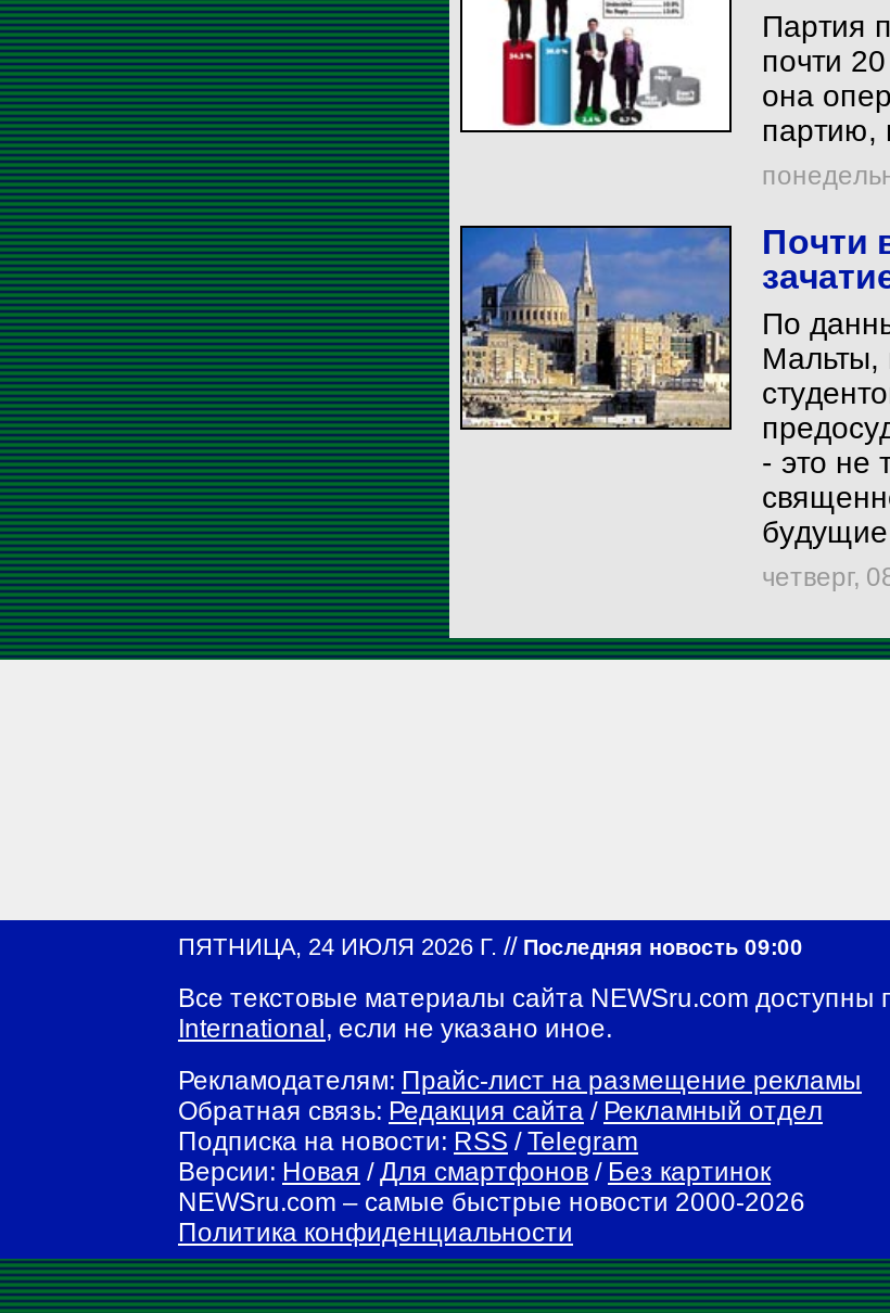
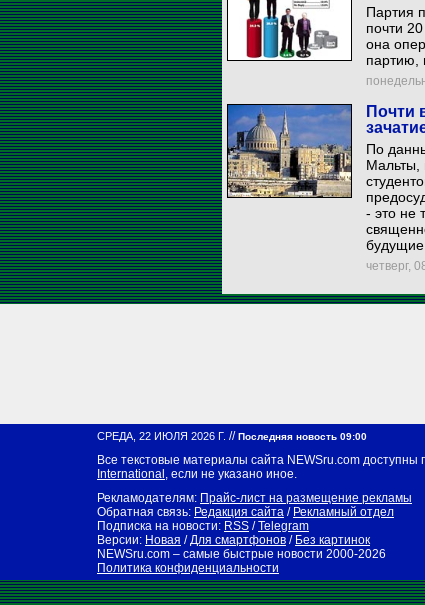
- ПЯТНИЦА, 24 ИЮЛЯ 2026 Г. // Последняя новость 09:00
+ СРЕДА, 22 ИЮЛЯ 2026 Г. // Последняя новость 09:00
